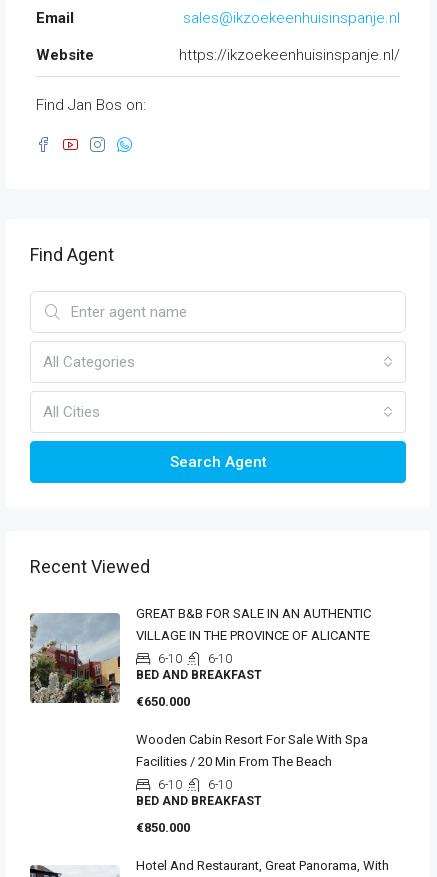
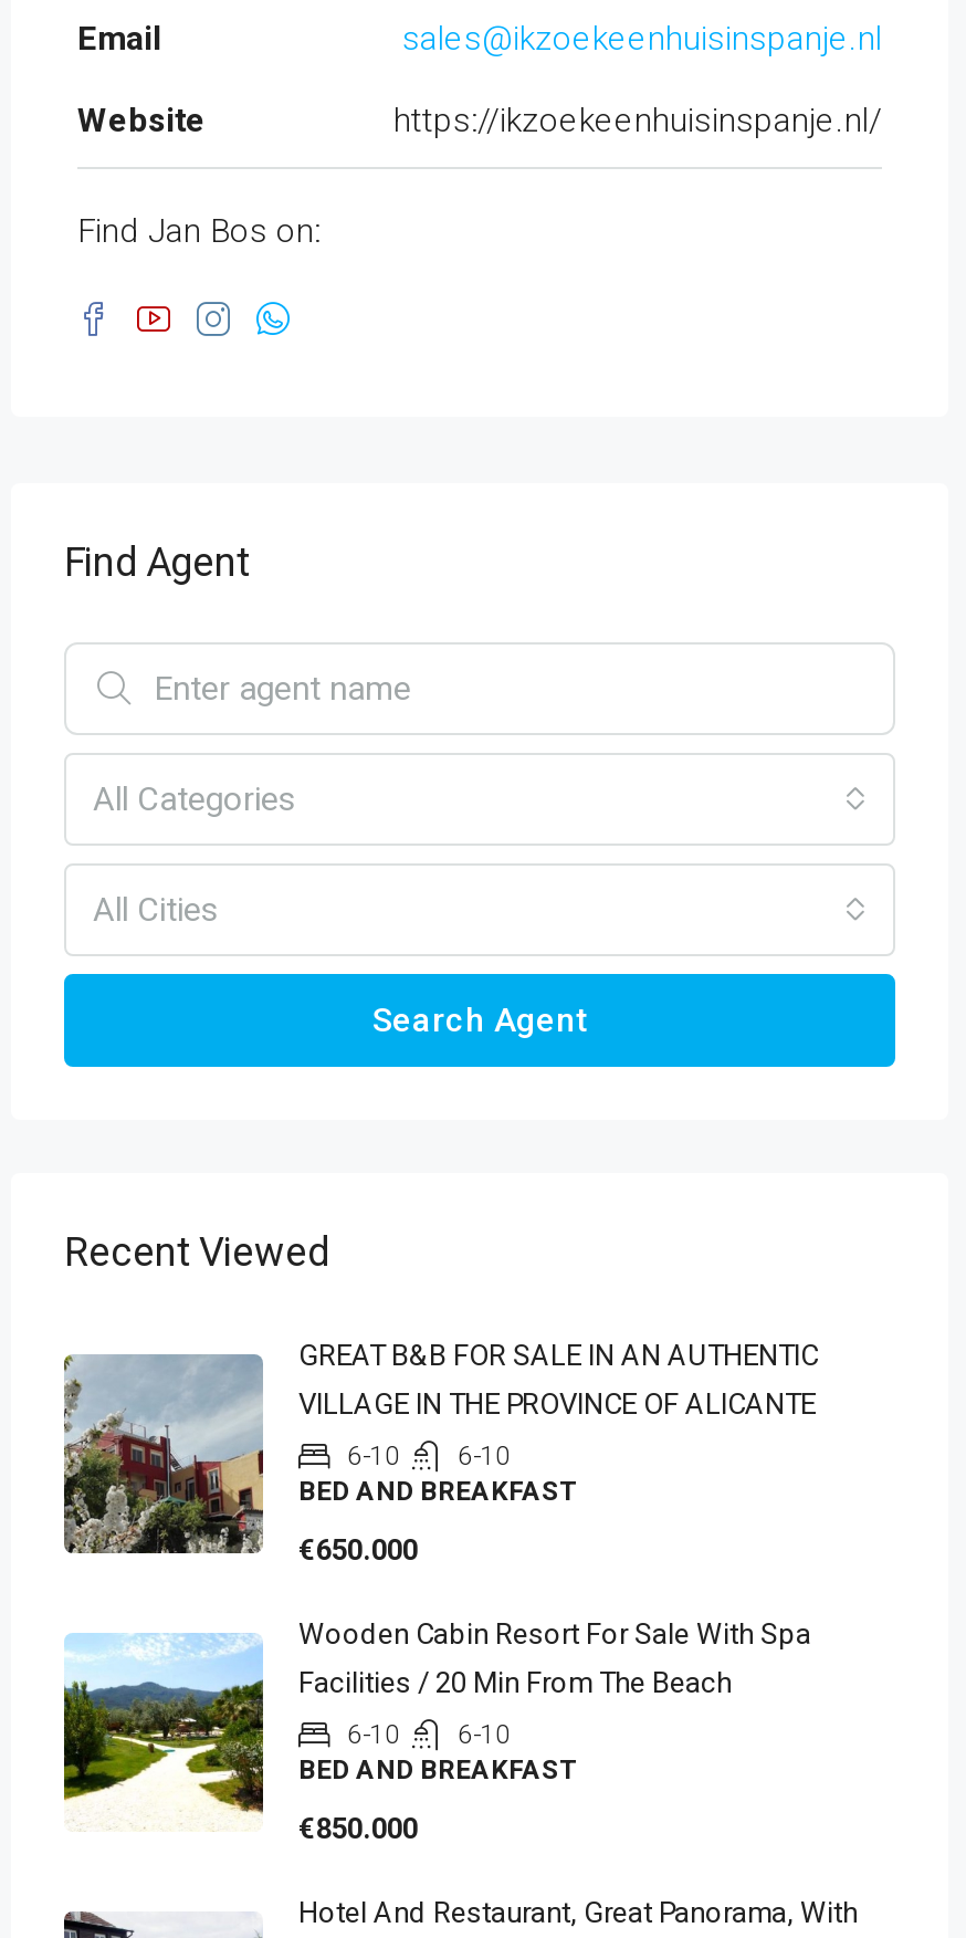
+ [image]
